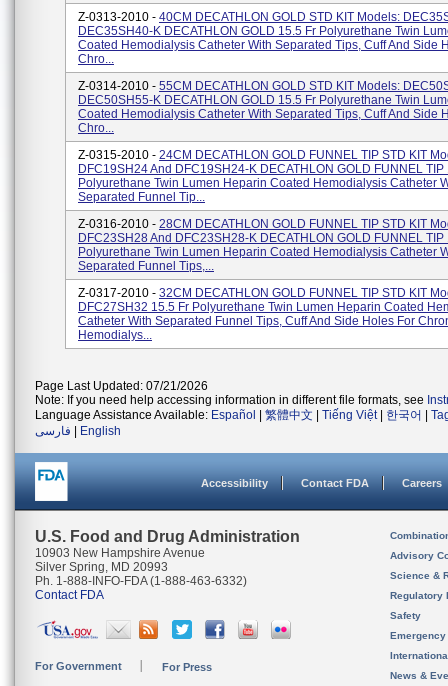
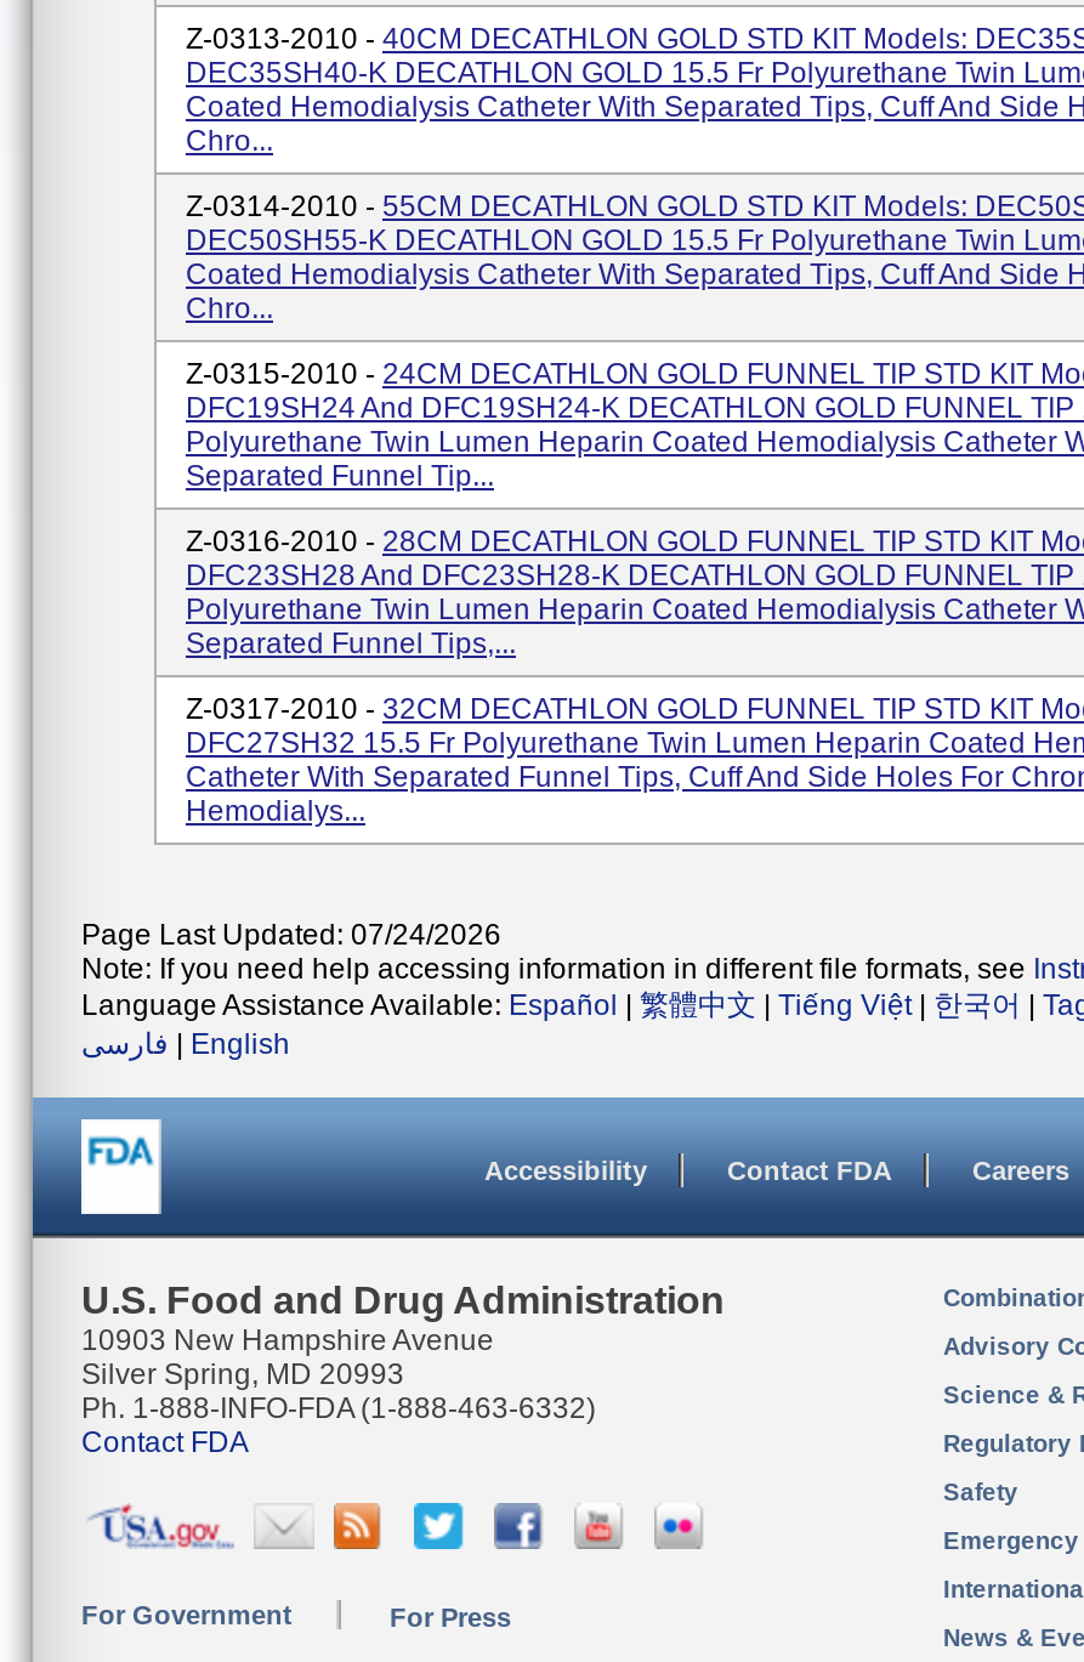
- Page Last Updated: 07/21/2026
+ Page Last Updated: 07/24/2026
